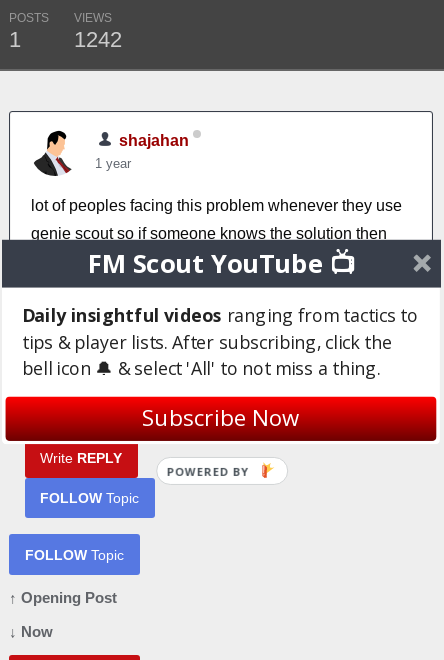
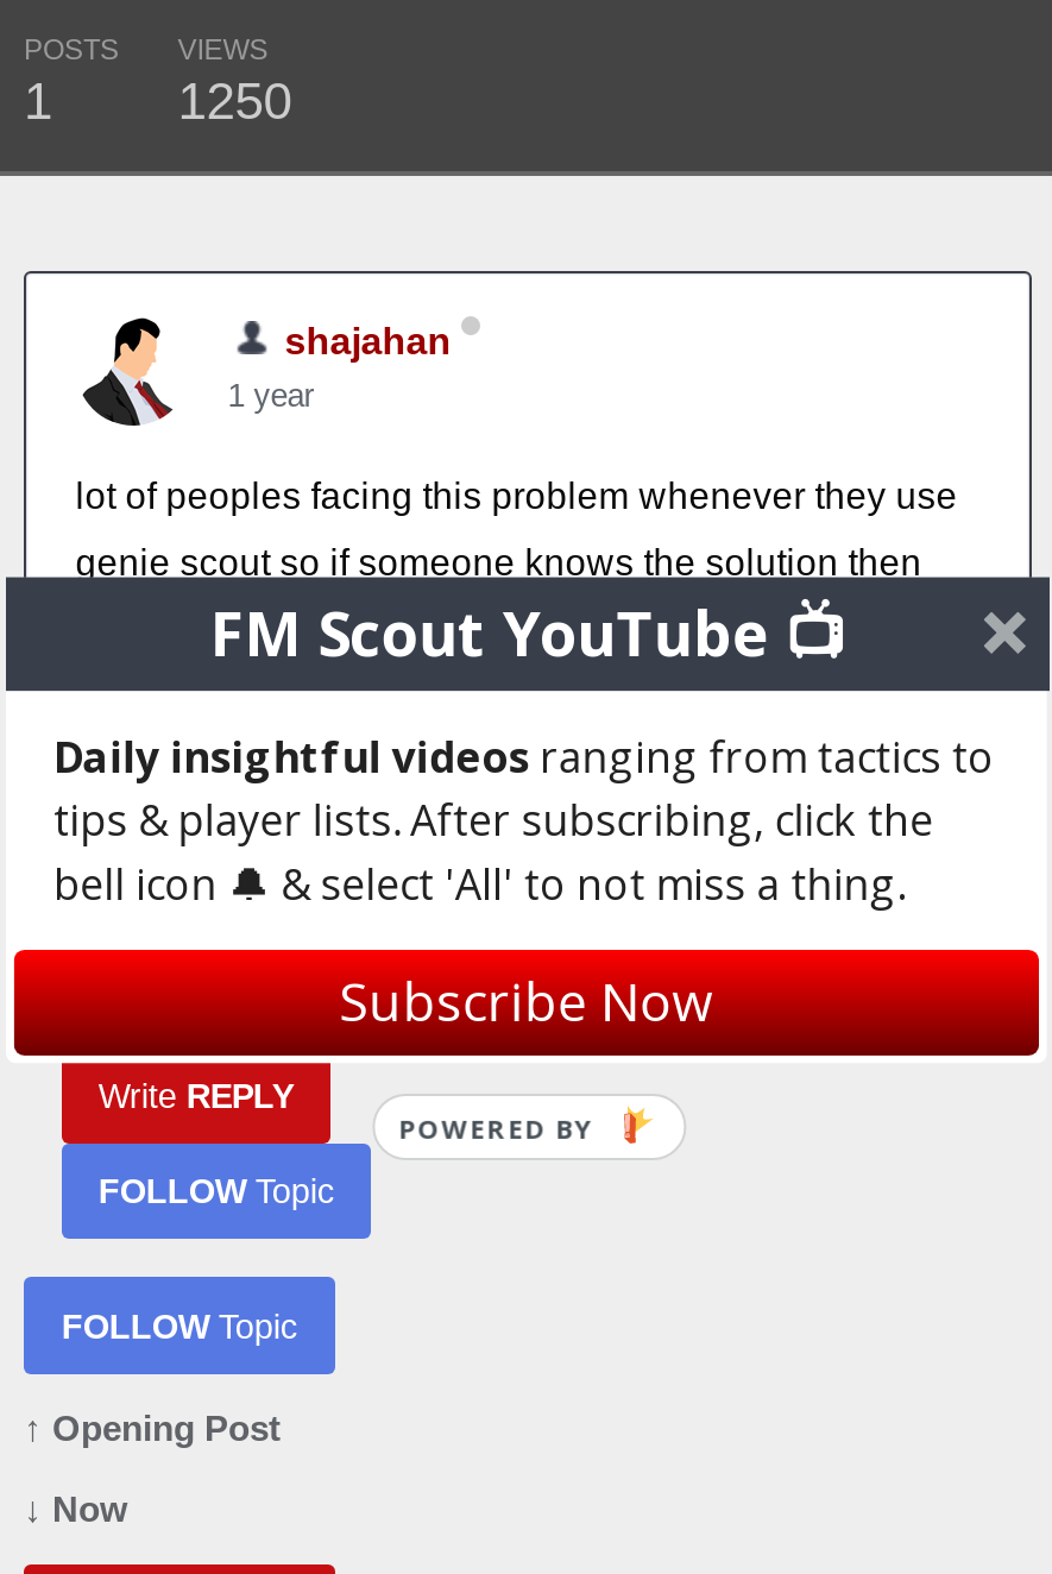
- 1242
+ 1250
